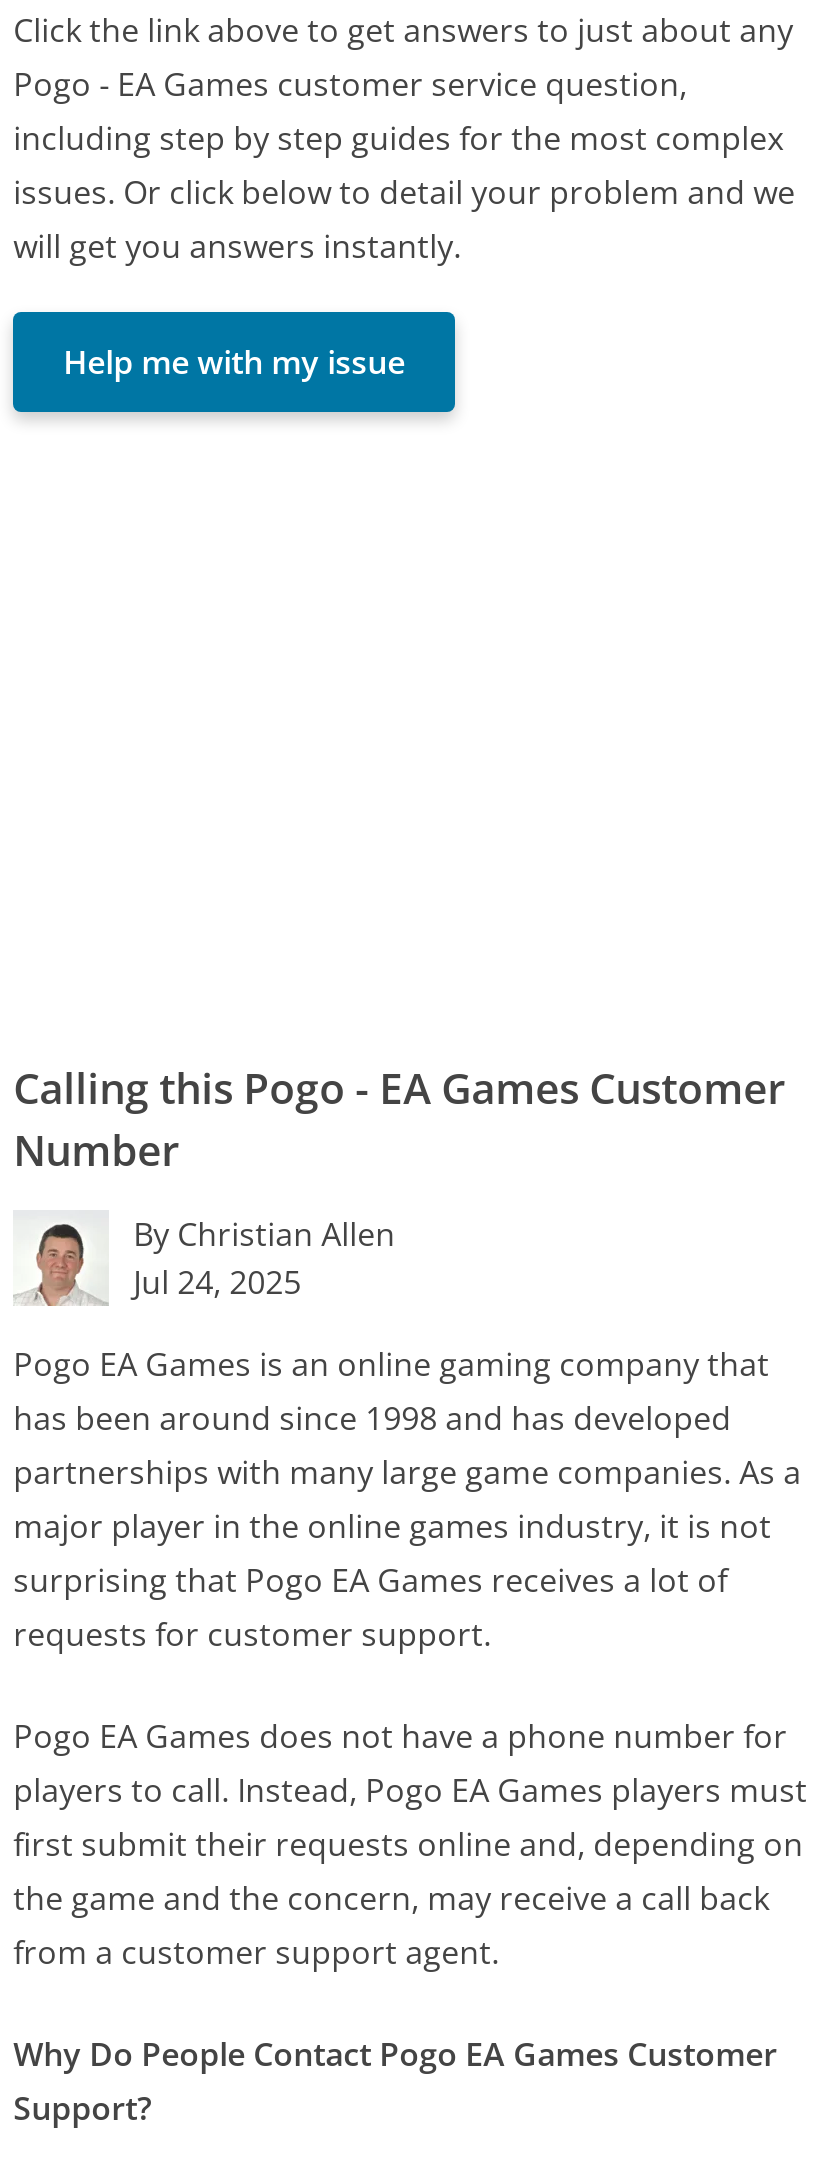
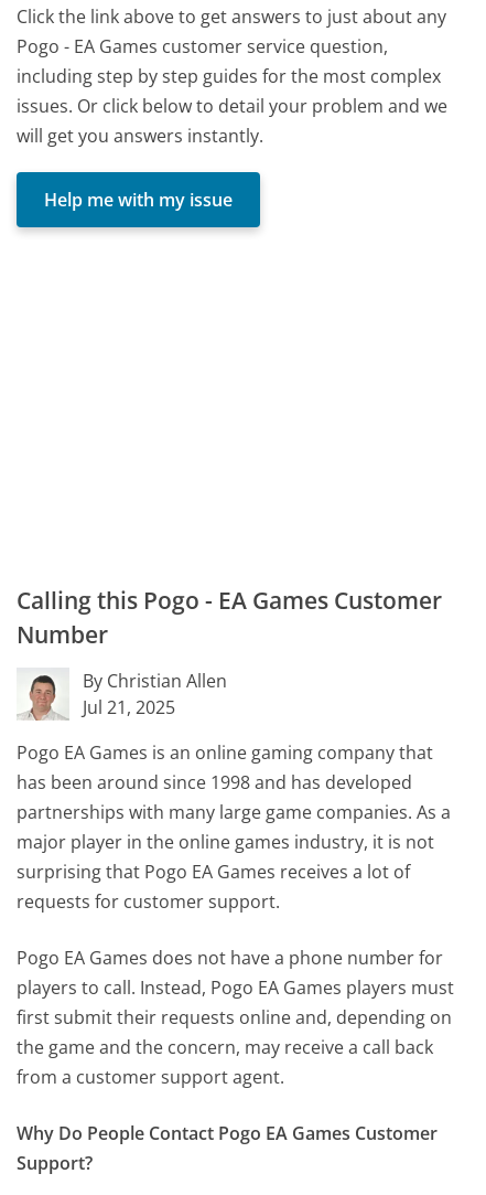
- Jul 24, 2025
+ Jul 21, 2025
